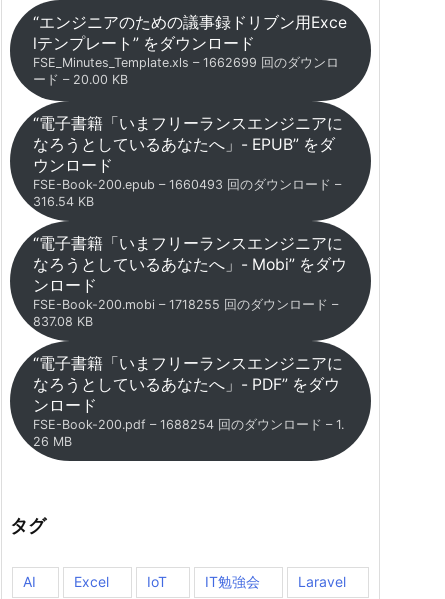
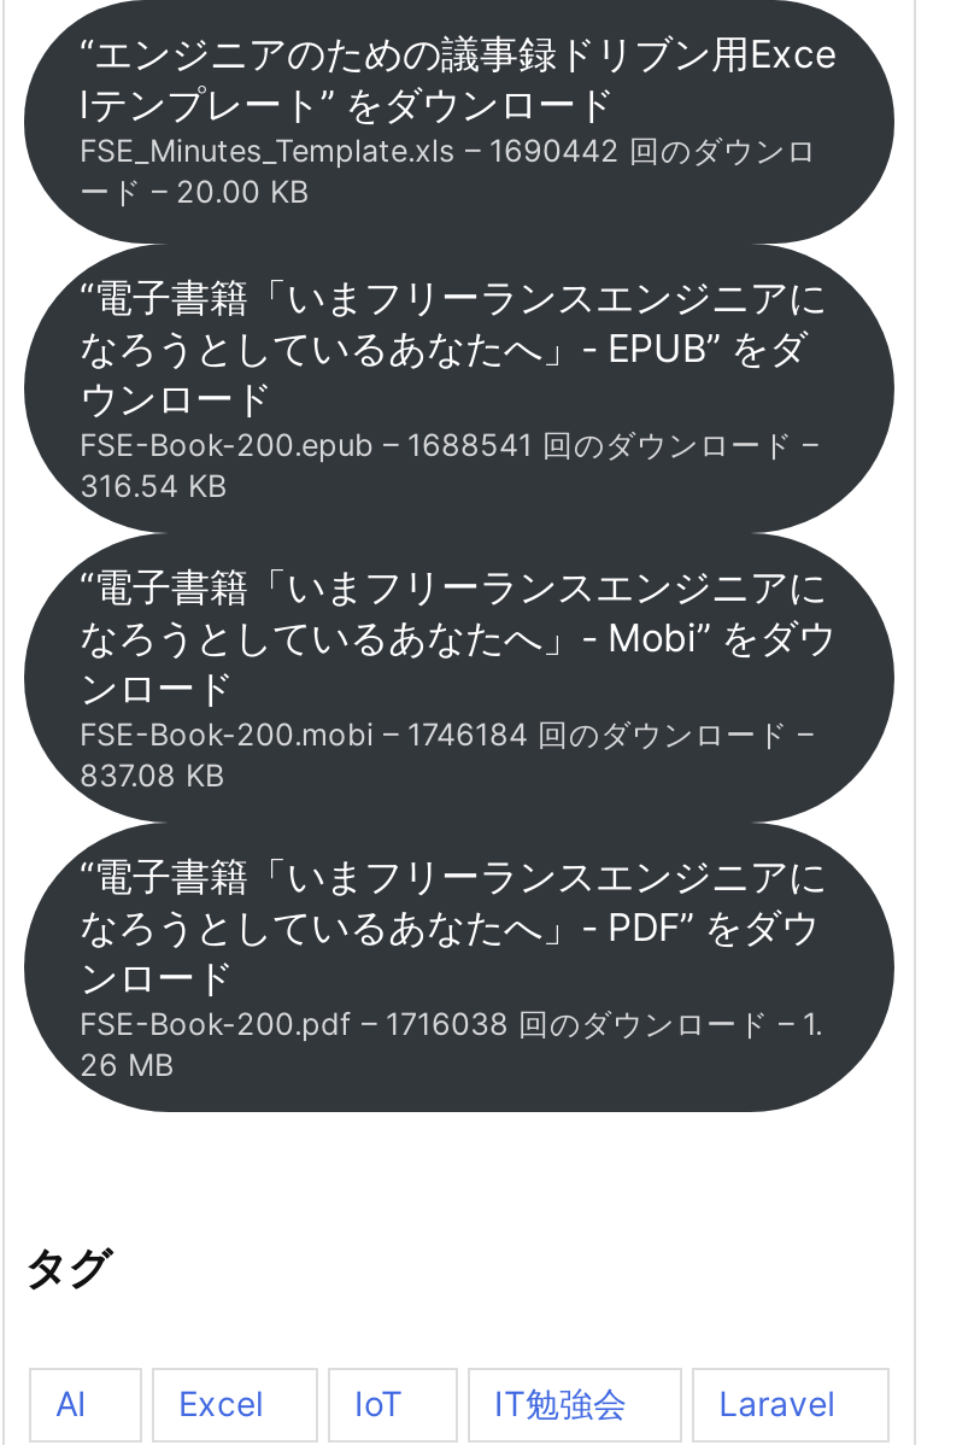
- FSE_Minutes_Template.xls – 1662699 回のダウンロ
+ FSE_Minutes_Template.xls – 1690442 回のダウンロ

- FSE-Book-200.epub – 1660493 回のダウンロード –
+ FSE-Book-200.epub – 1688541 回のダウンロード –

- FSE-Book-200.mobi – 1718255 回のダウンロード –
+ FSE-Book-200.mobi – 1746184 回のダウンロード –

- FSE-Book-200.pdf – 1688254 回のダウンロード – 1.
+ FSE-Book-200.pdf – 1716038 回のダウンロード – 1.
